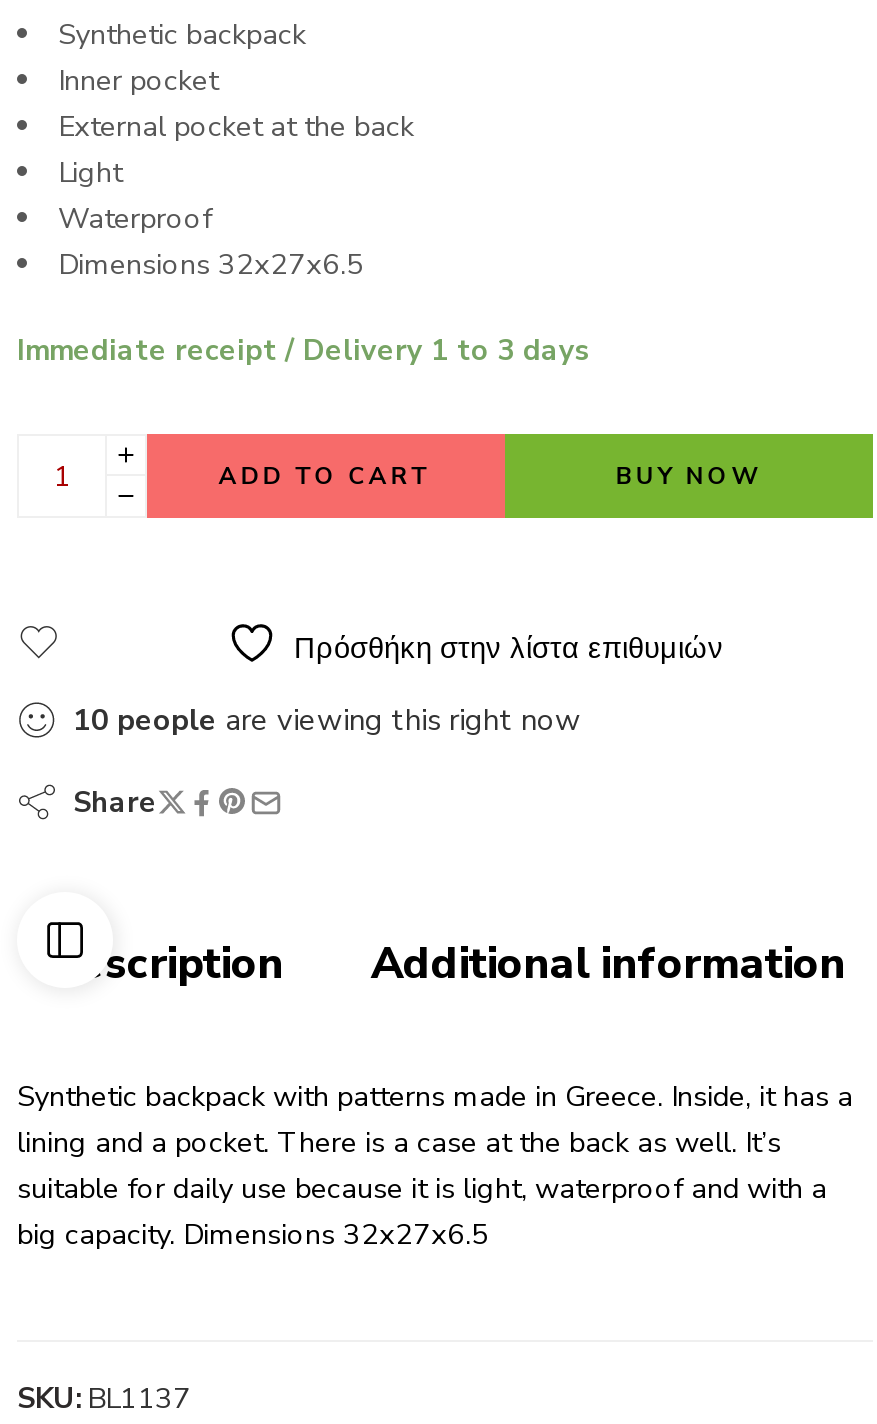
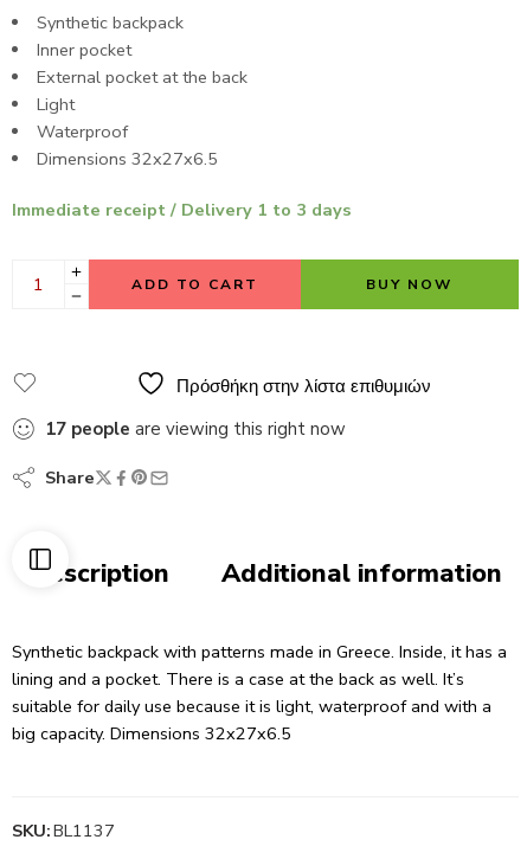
- 10 people are viewing this right now
+ 17 people are viewing this right now
